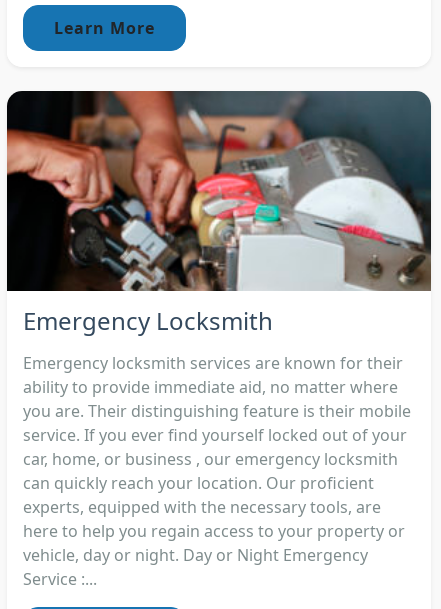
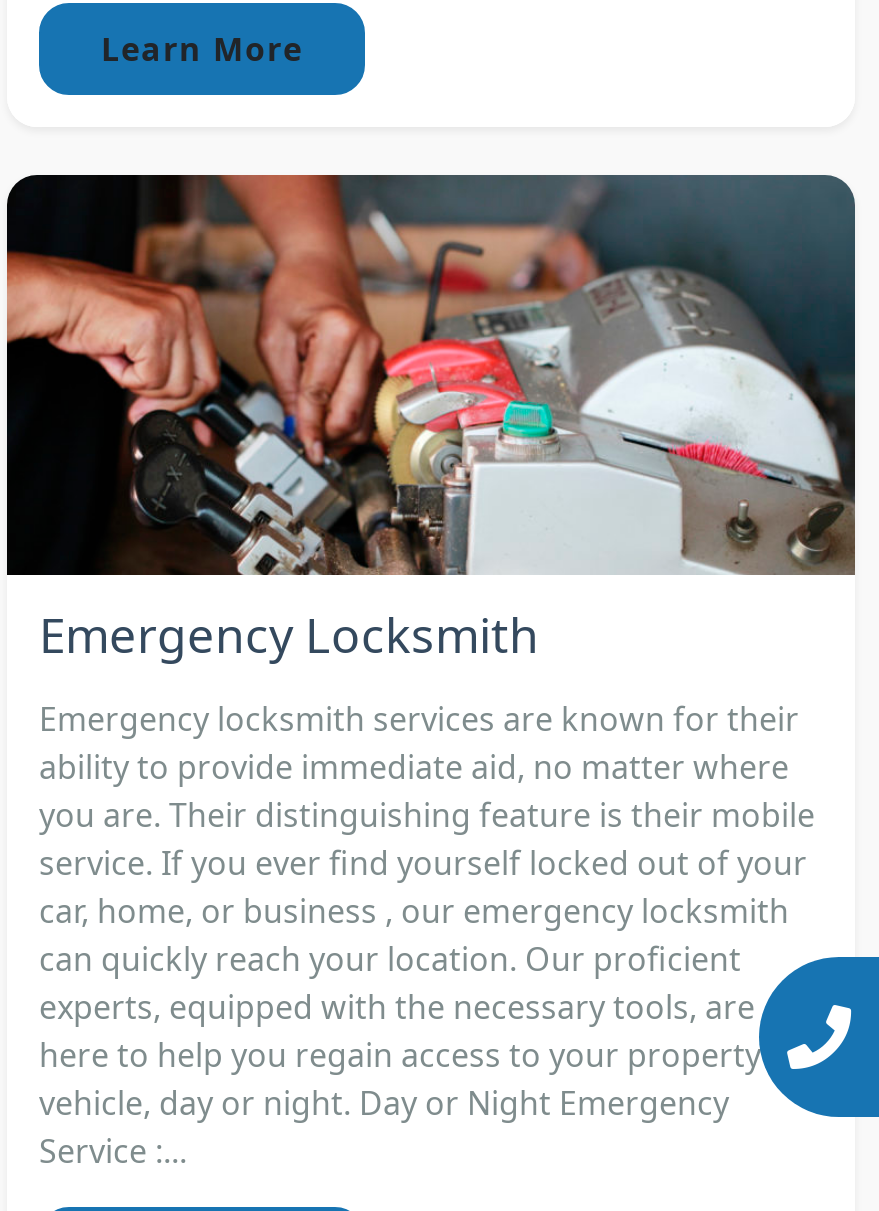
+ [image]
